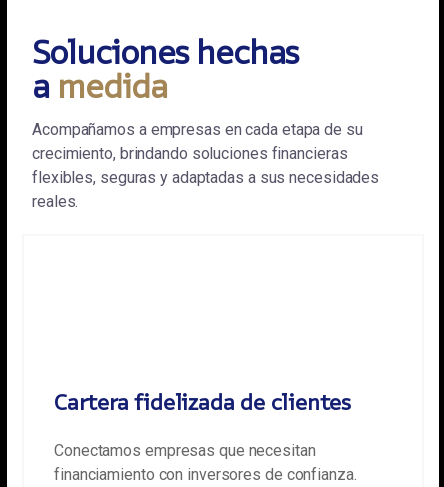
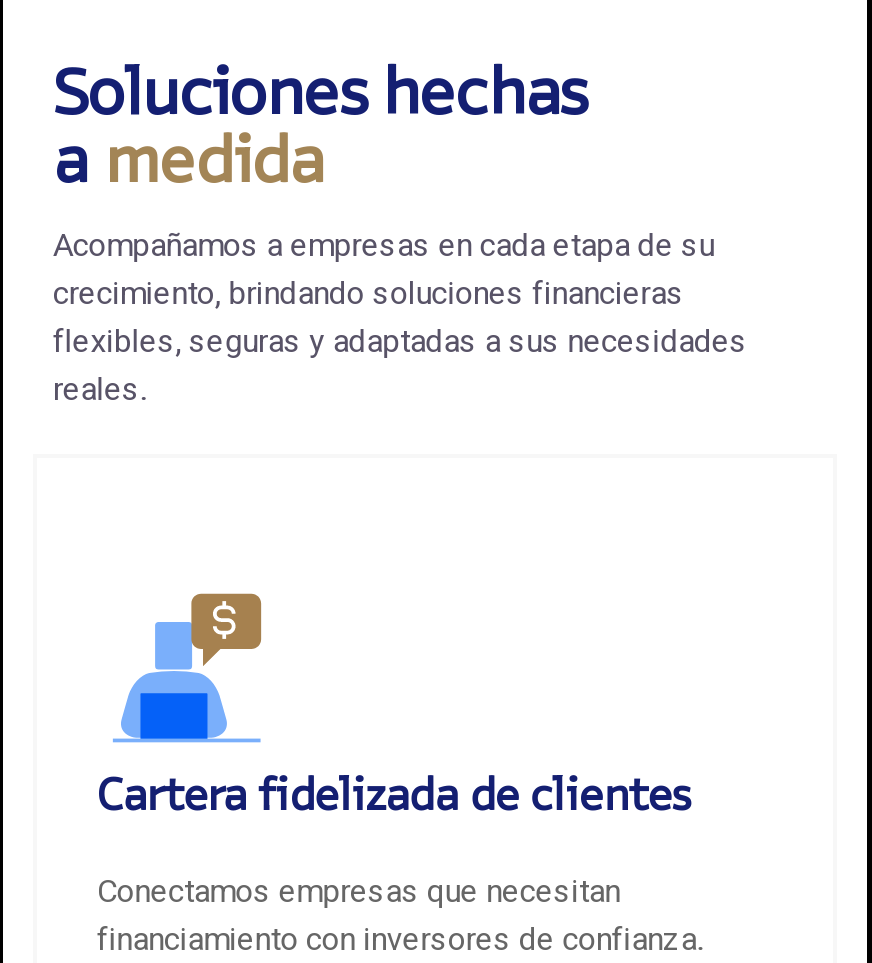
+ [image]
